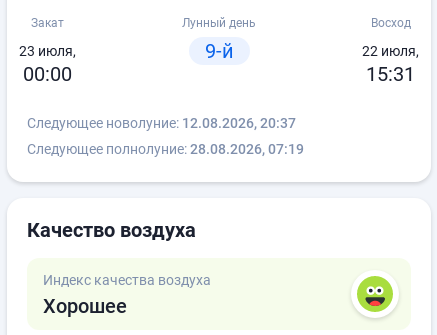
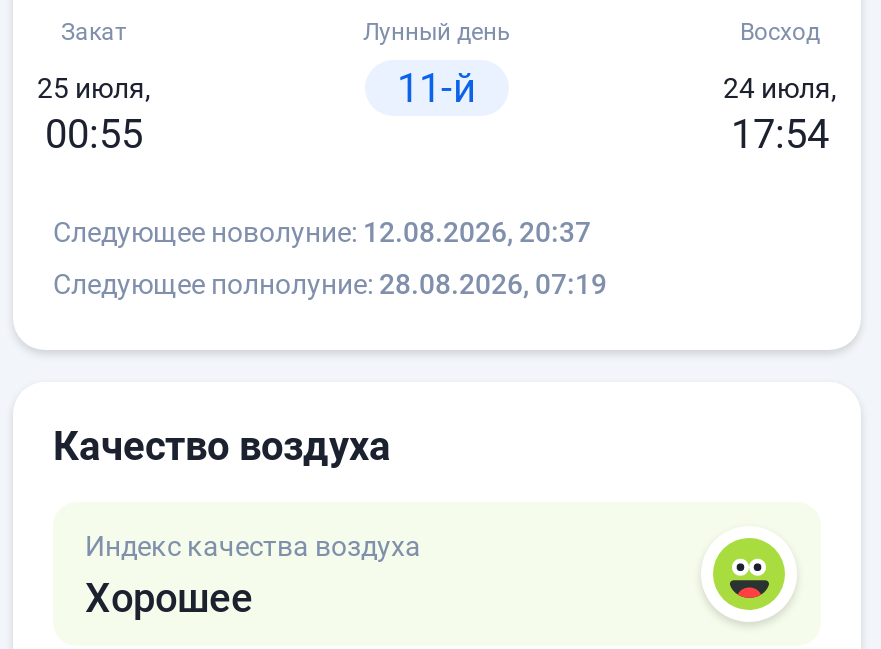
- 23 июля,
+ 25 июля,

- 9-й
+ 11-й

- 22 июля,
+ 24 июля,

- 00:00
+ 00:55

- 15:31
+ 17:54
